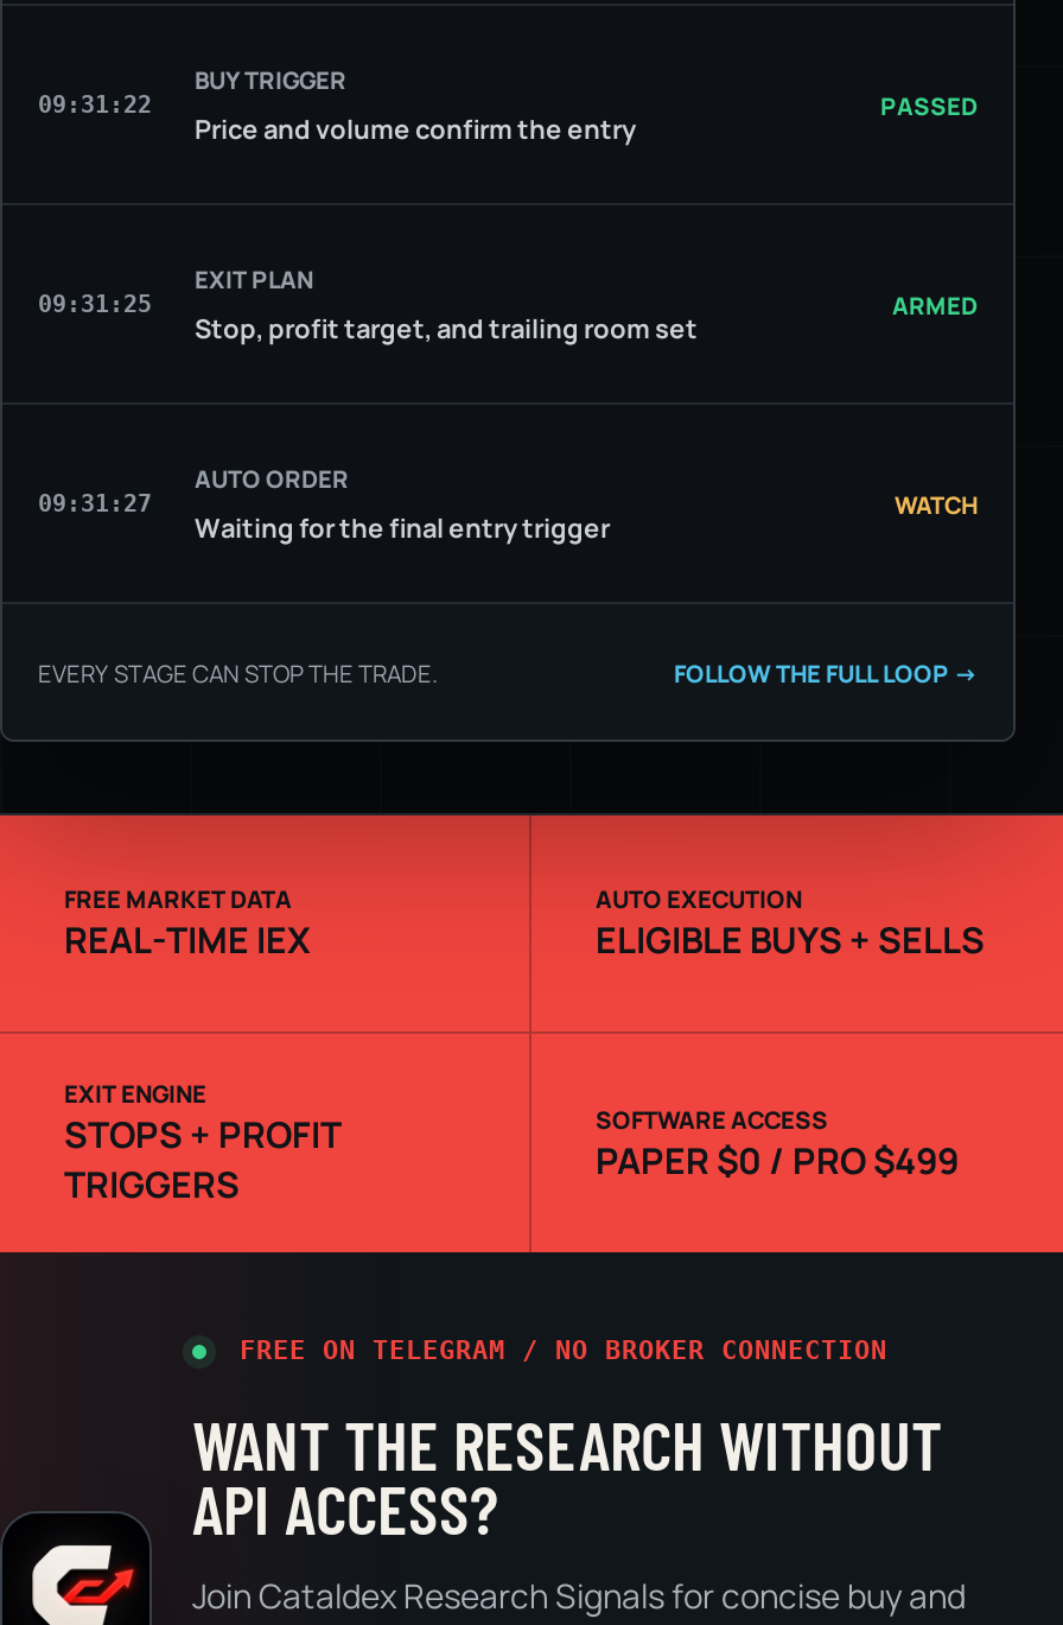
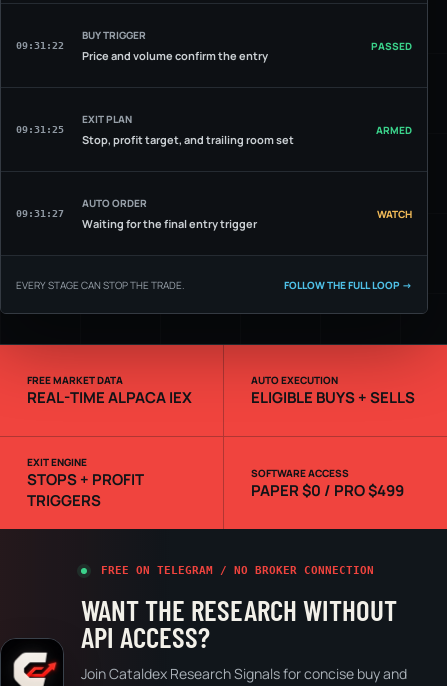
- REAL-TIME IEX
+ REAL-TIME ALPACA IEX
